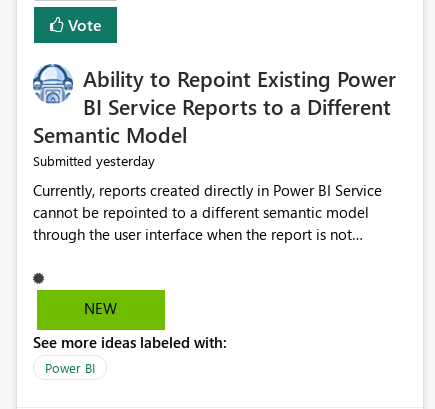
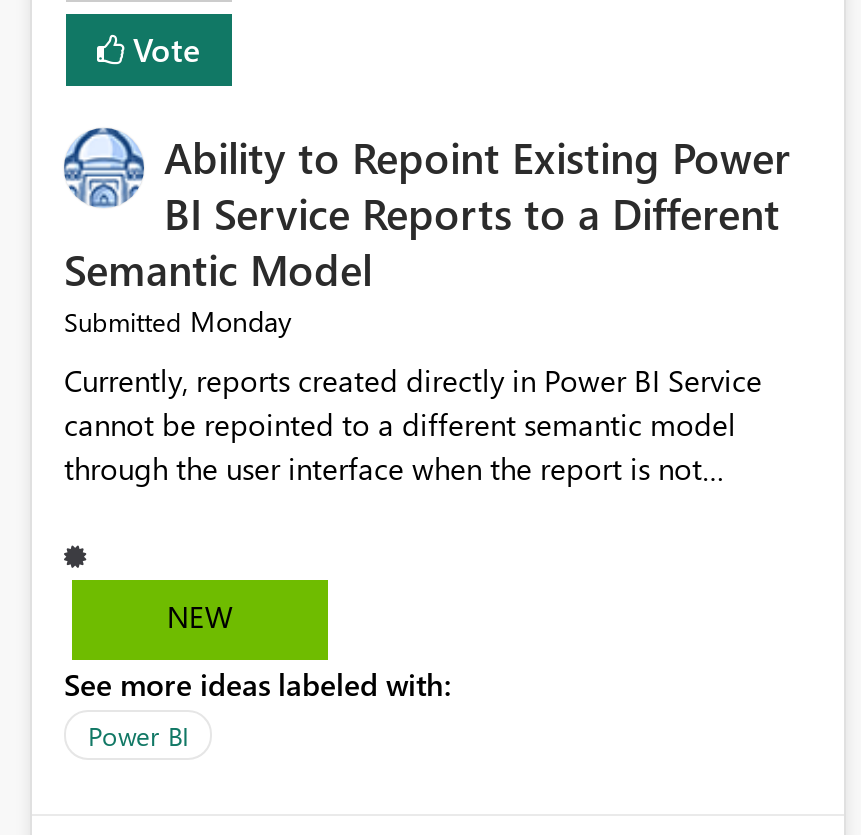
- Submitted yesterday
+ Submitted Monday
